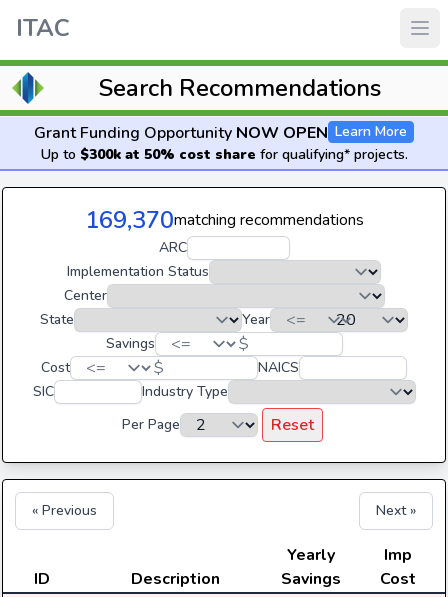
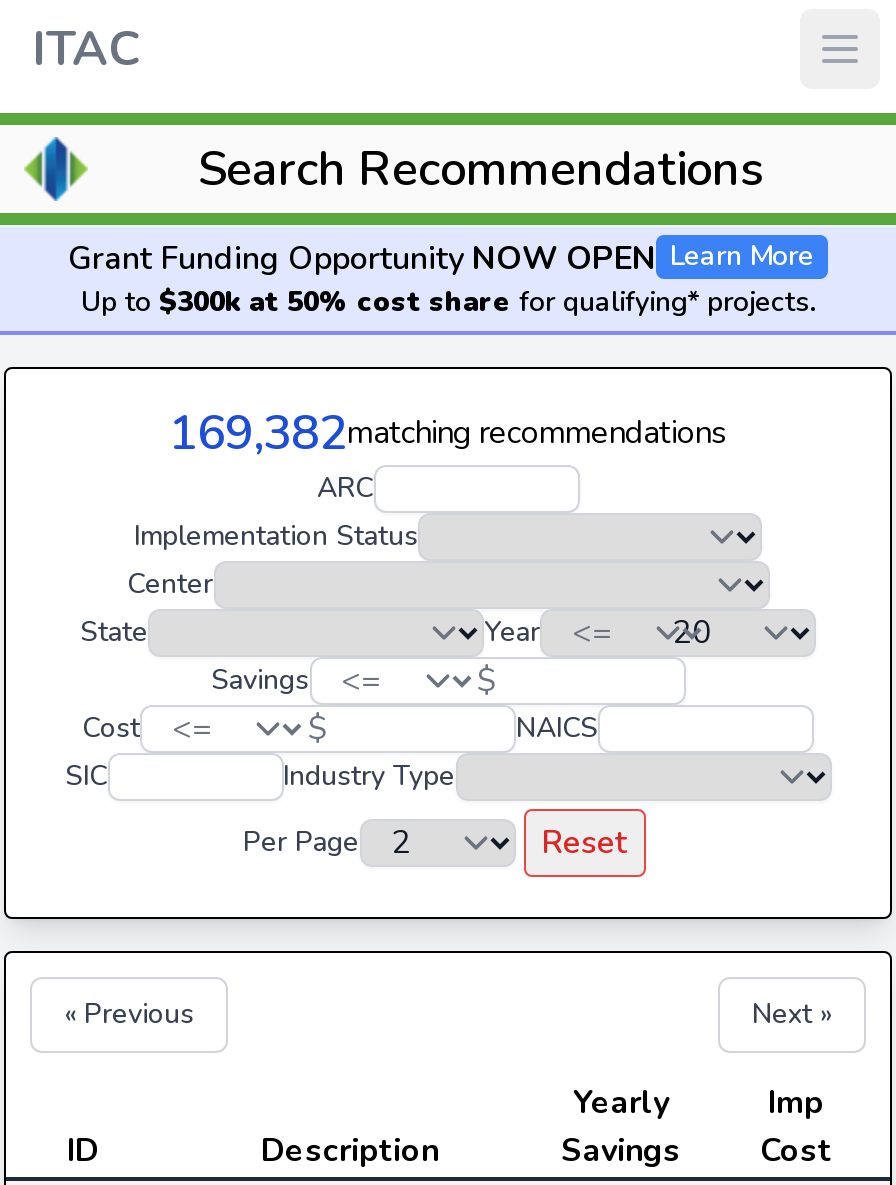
- 169,370matching recommendations
+ 169,382matching recommendations
